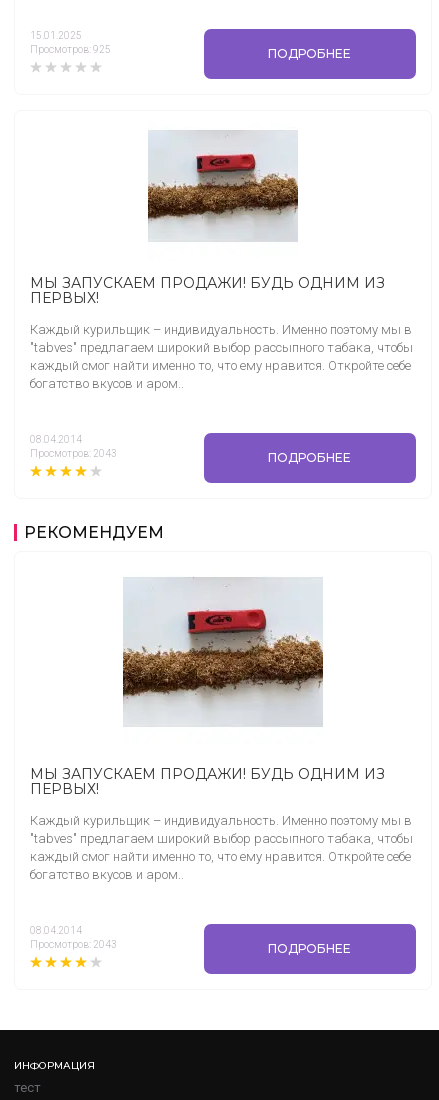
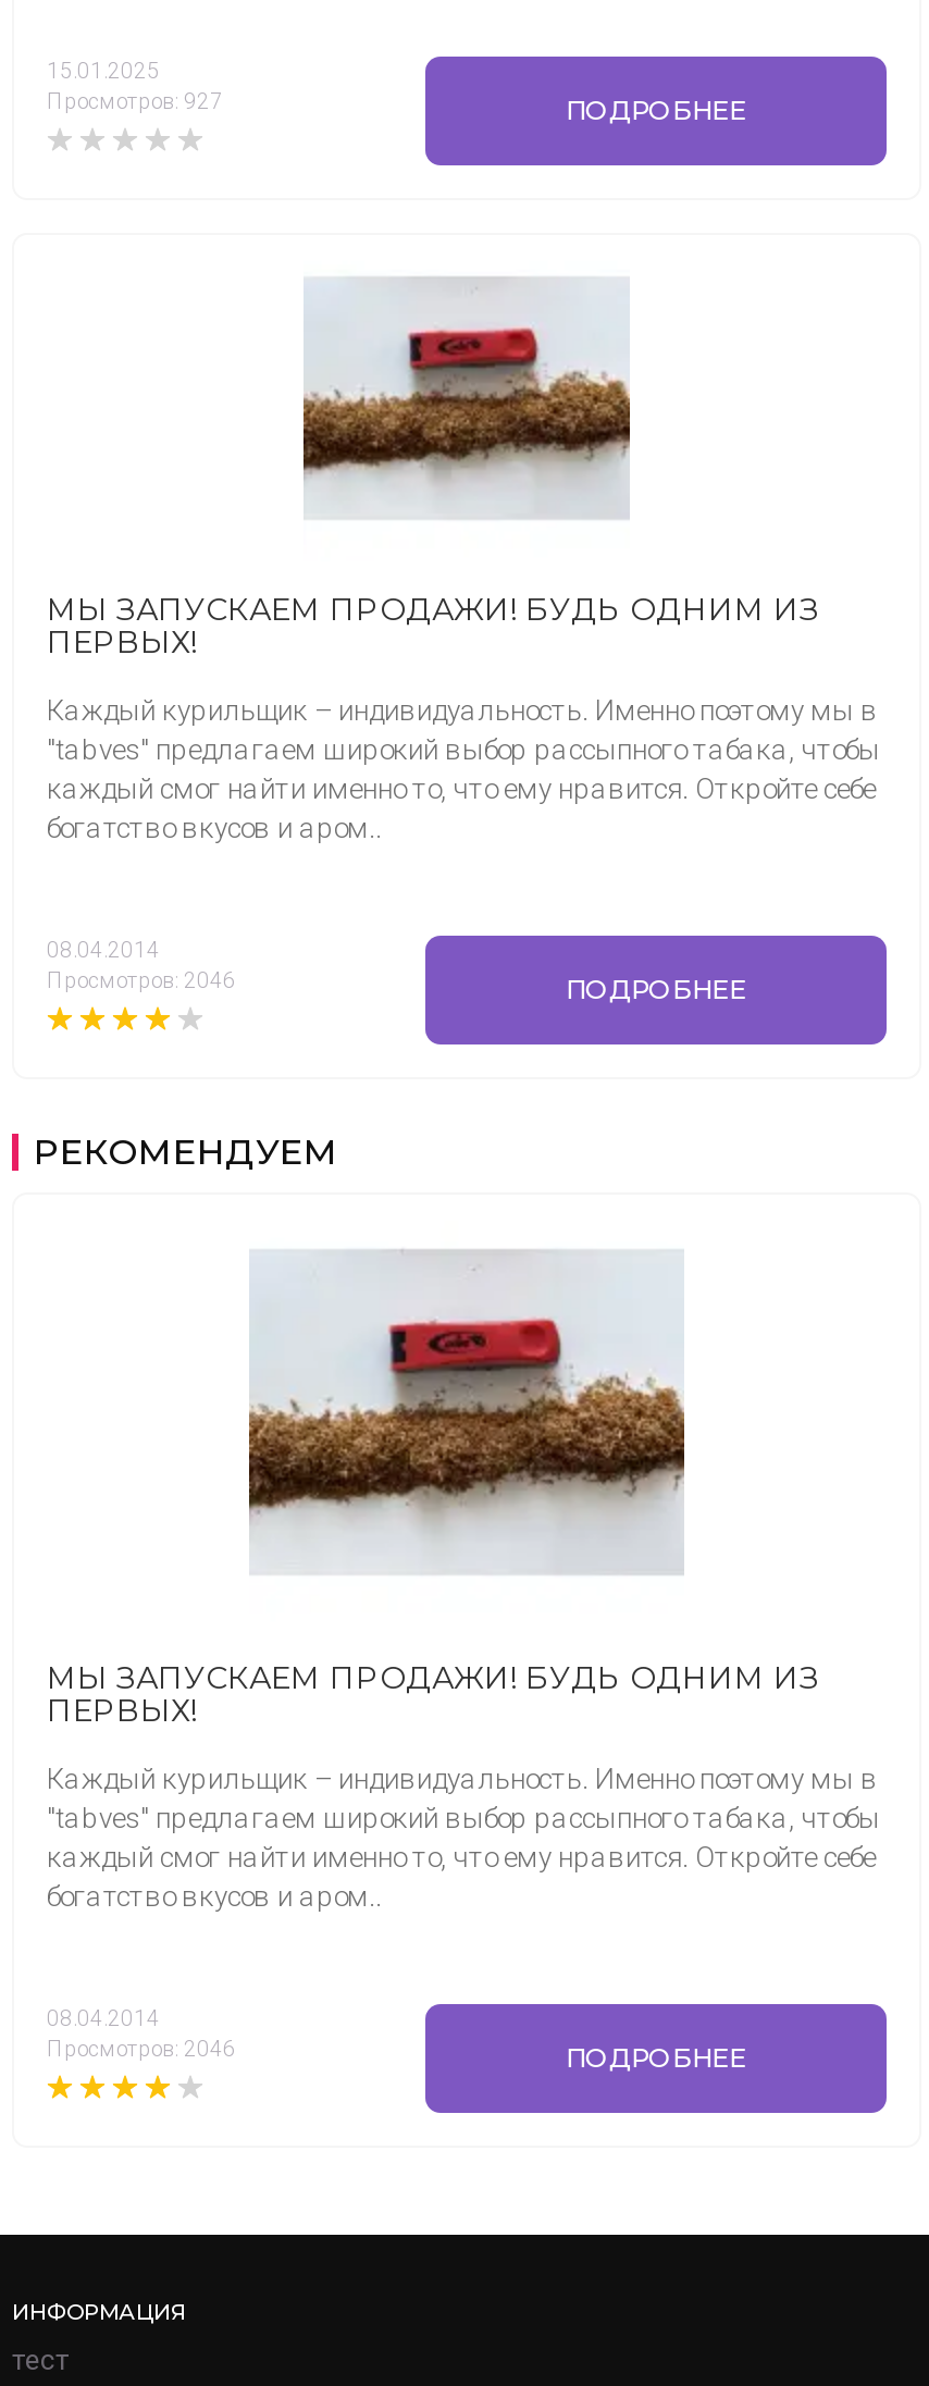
- Просмотров: 925
+ Просмотров: 927

- Просмотров: 2043
+ Просмотров: 2046

- Просмотров: 2043
+ Просмотров: 2046
